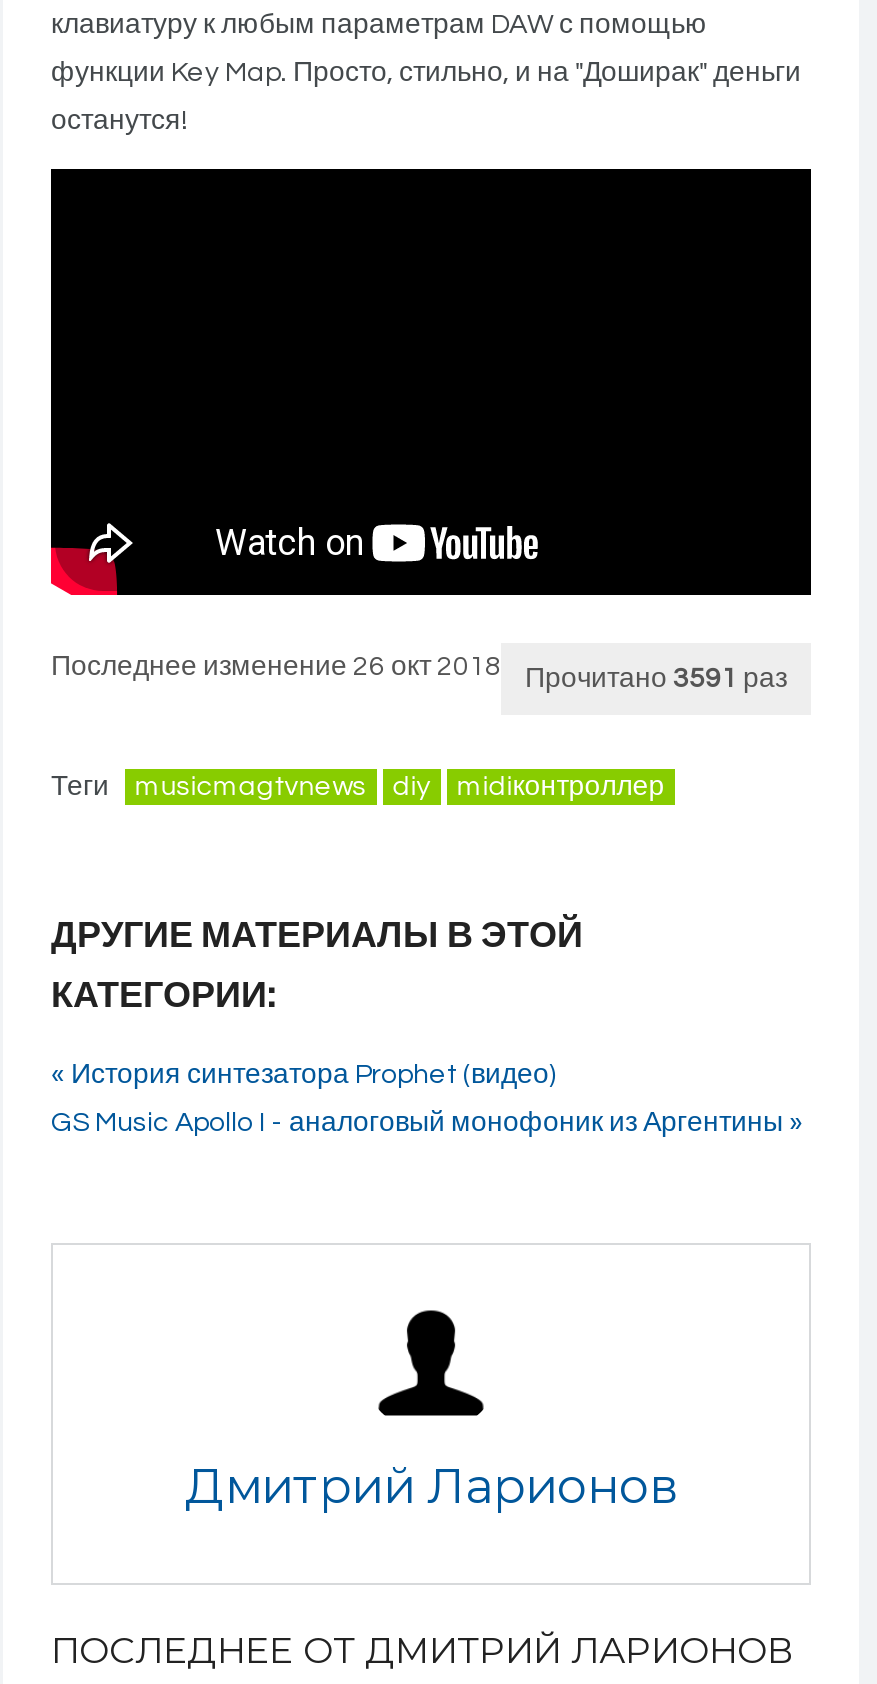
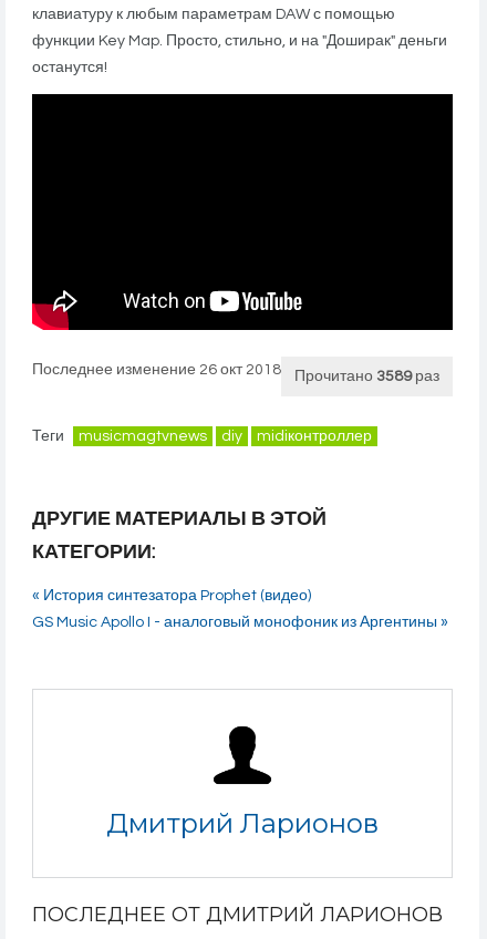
- Прочитано 3591 раз
+ Прочитано 3589 раз
